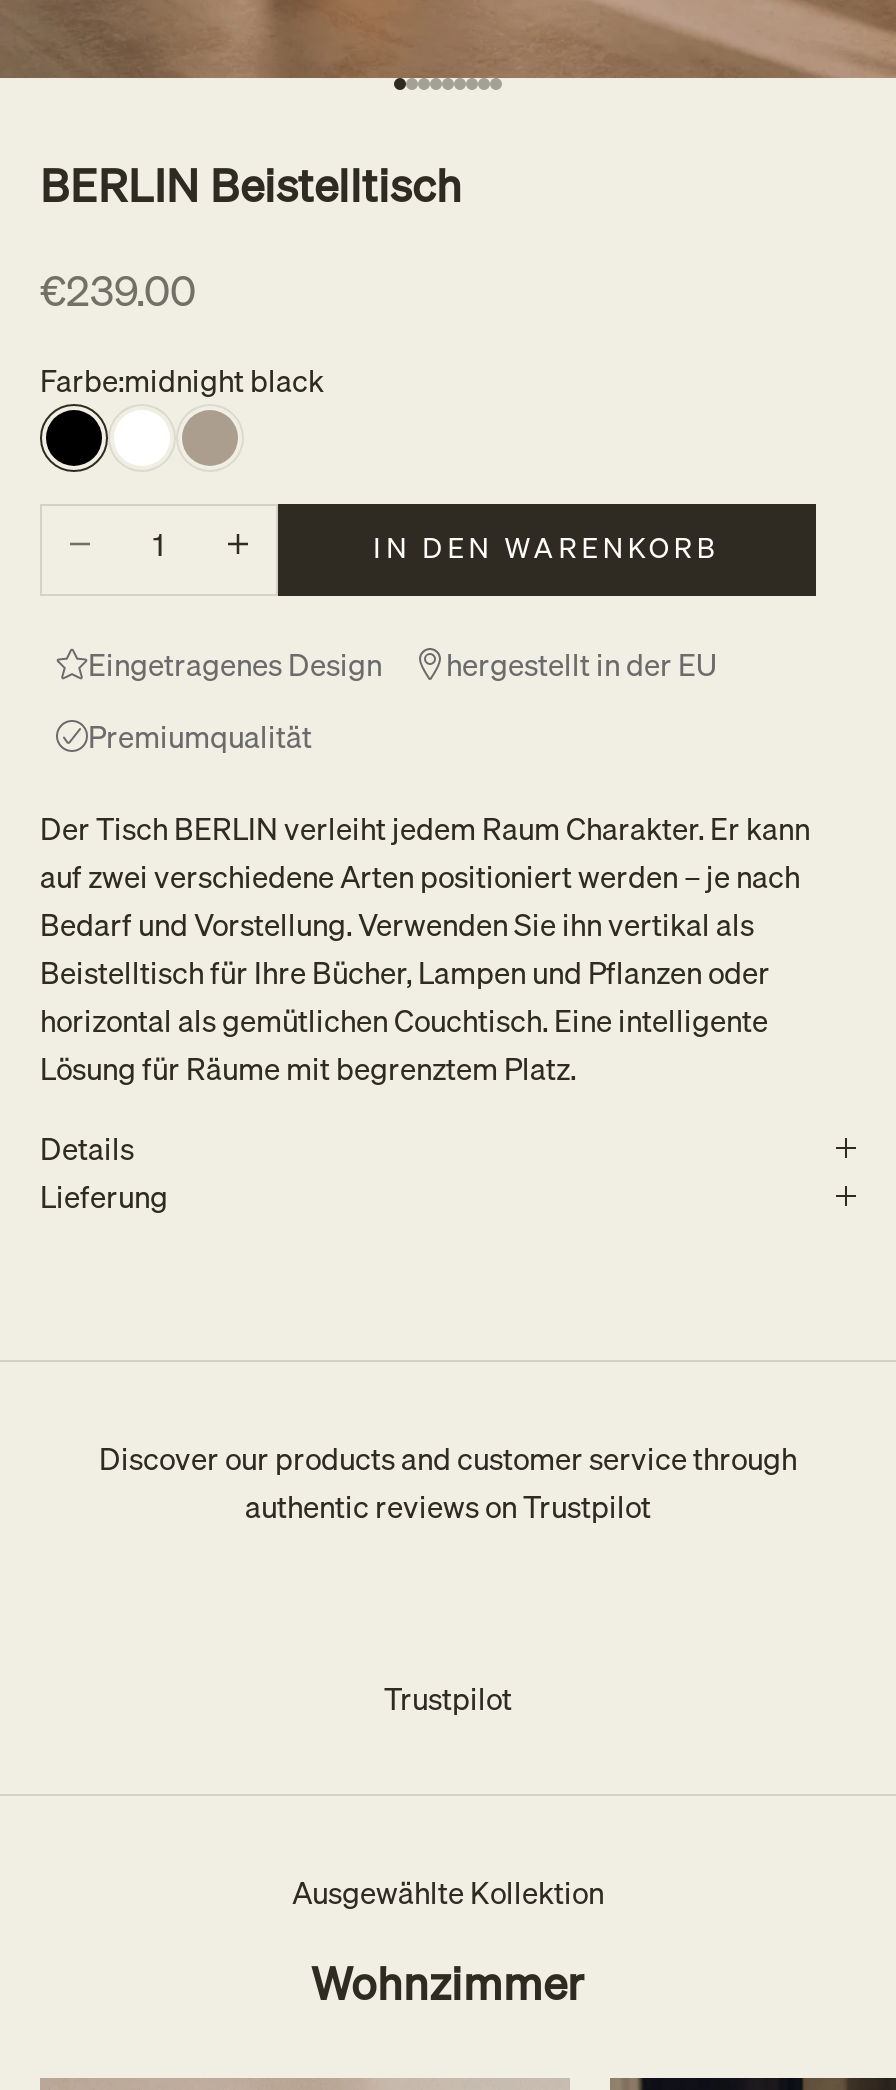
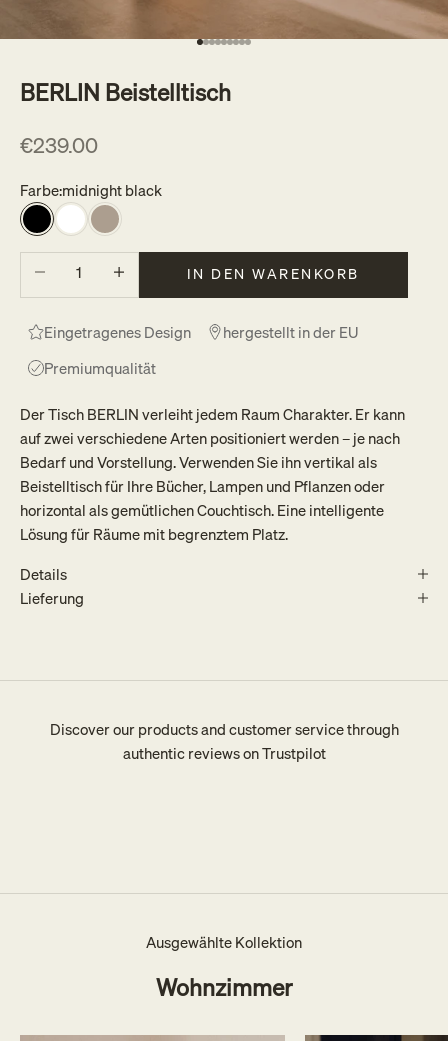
- Trustpilot
